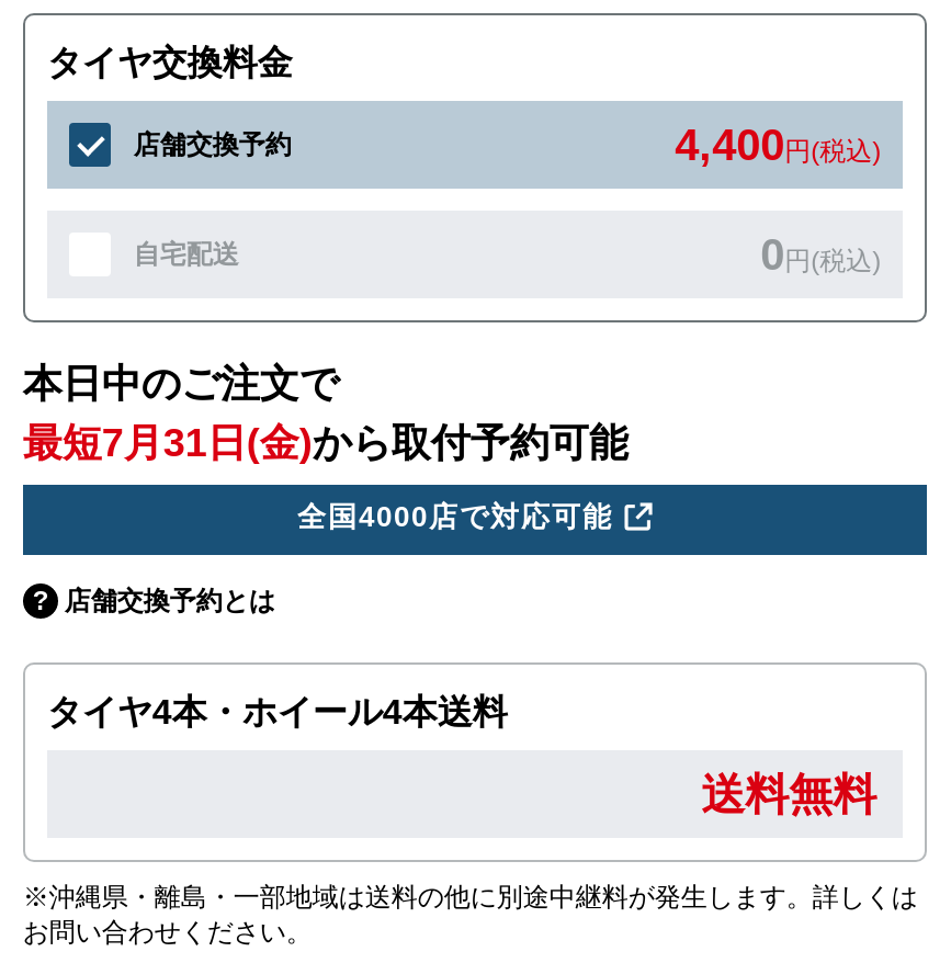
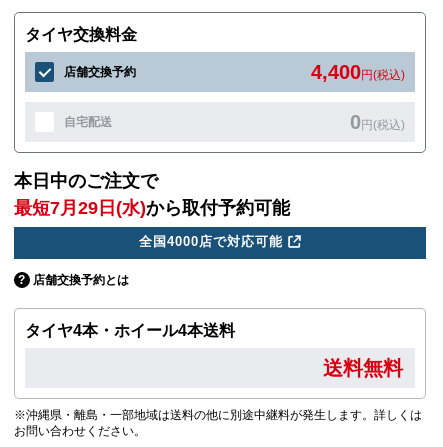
- 最短7月31日(金)から取付予約可能
+ 最短7月29日(水)から取付予約可能
